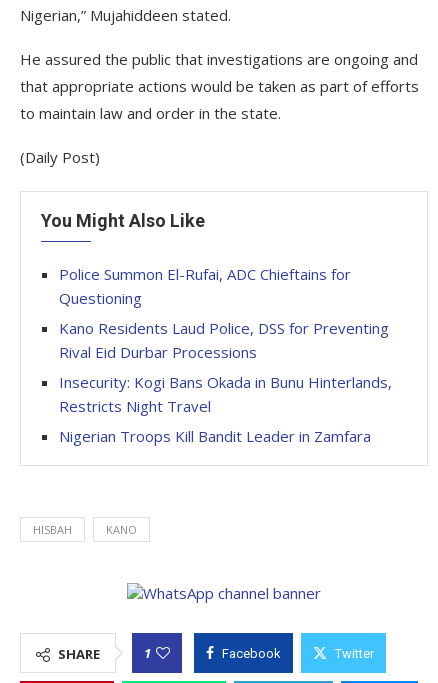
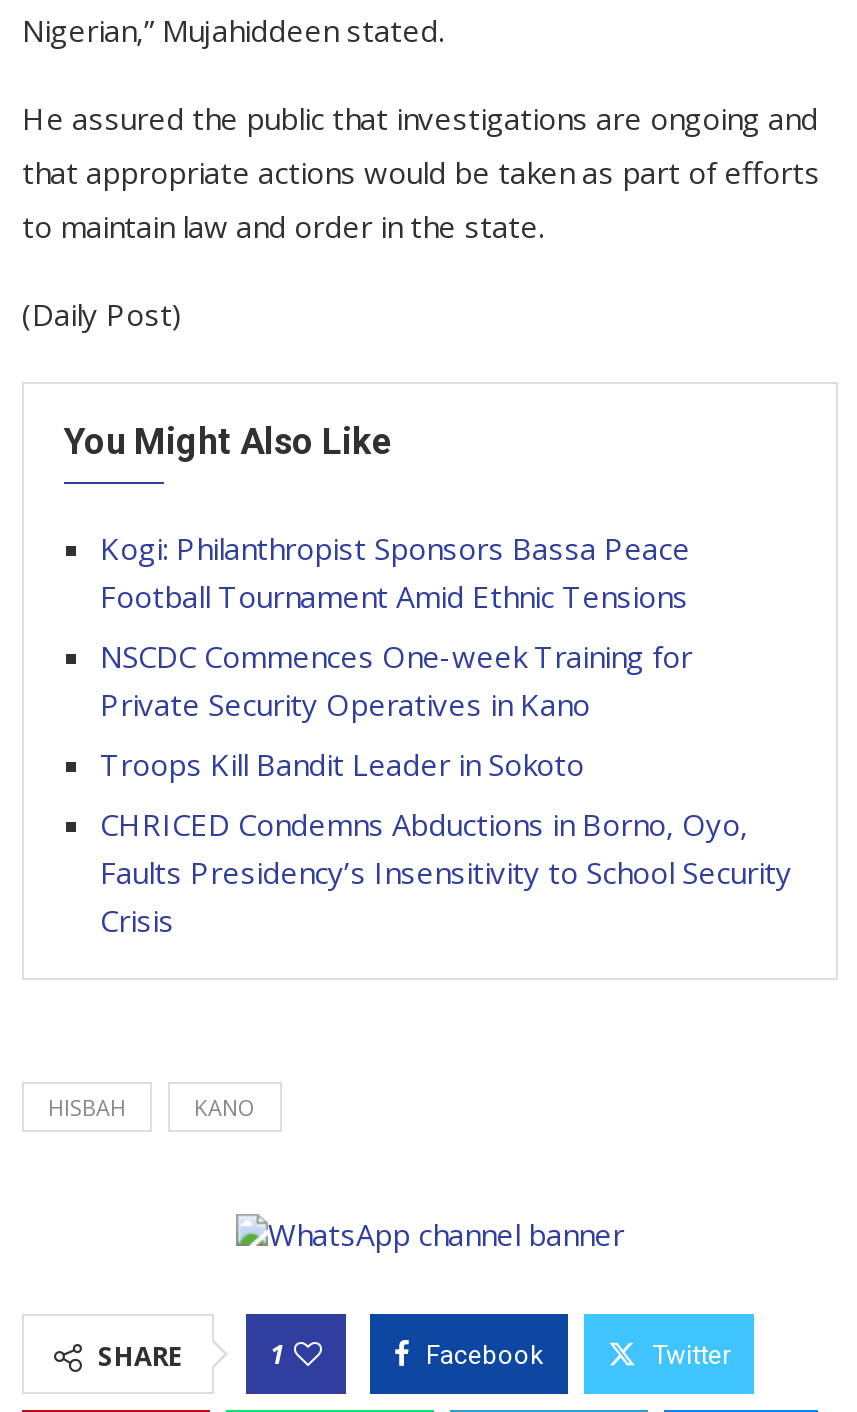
- Police Summon El-Rufai, ADC Chieftains for
- Questioning
+ Kogi: Philanthropist Sponsors Bassa Peace
+ Football Tournament Amid Ethnic Tensions

- Kano Residents Laud Police, DSS for Preventing
- Rival Eid Durbar Processions
+ NSCDC Commences One-week Training for
+ Private Security Operatives in Kano

- Insecurity: Kogi Bans Okada in Bunu Hinterlands,
- Restricts Night Travel
+ Troops Kill Bandit Leader in Sokoto

- Nigerian Troops Kill Bandit Leader in Zamfara
+ CHRICED Condemns Abductions in Borno, Oyo,
+ Faults Presidency’s Insensitivity to School Security
+ Crisis
